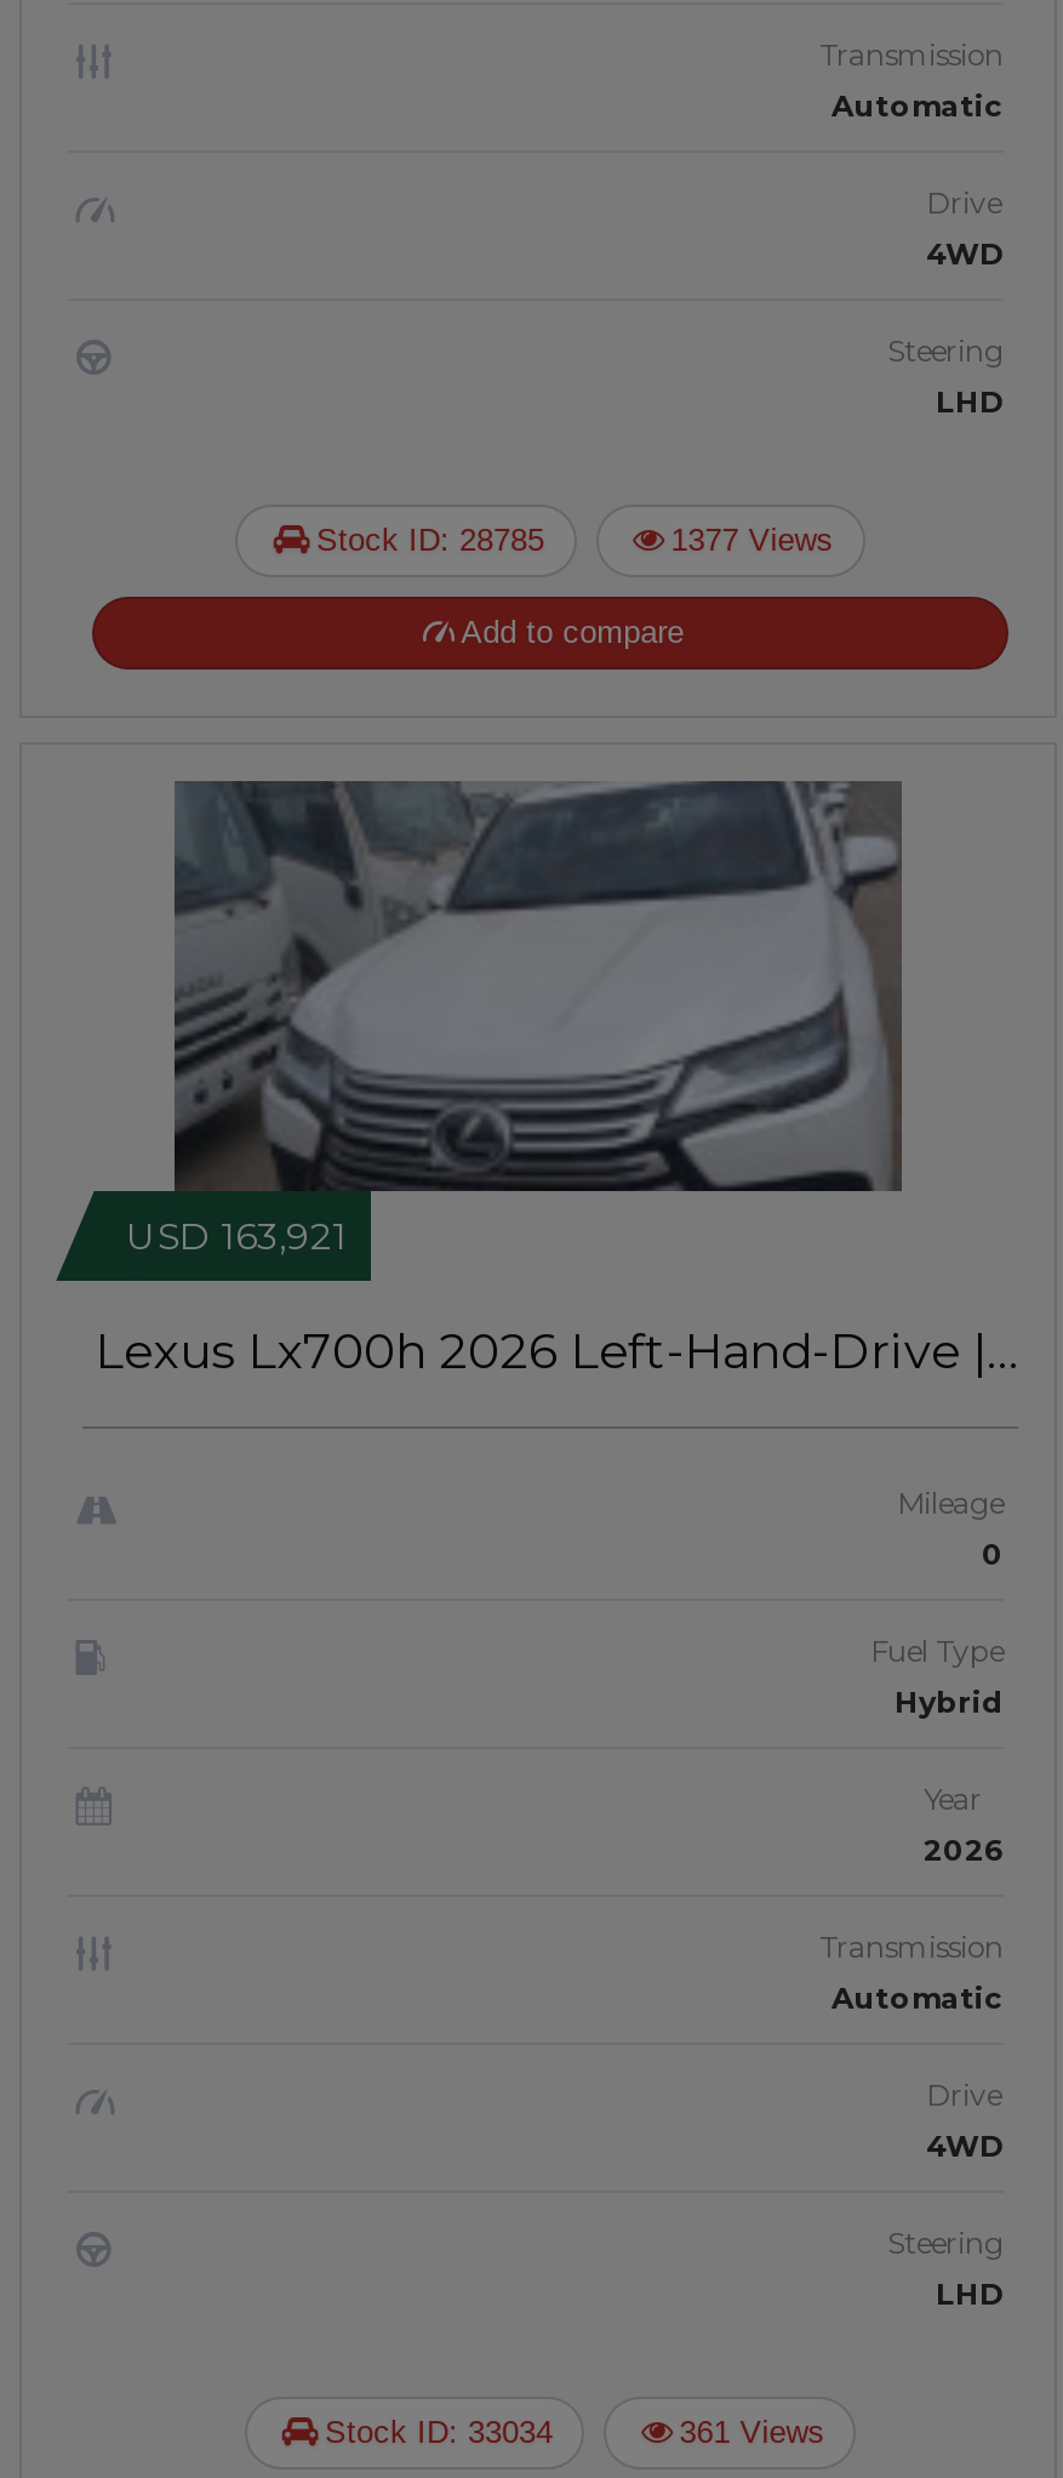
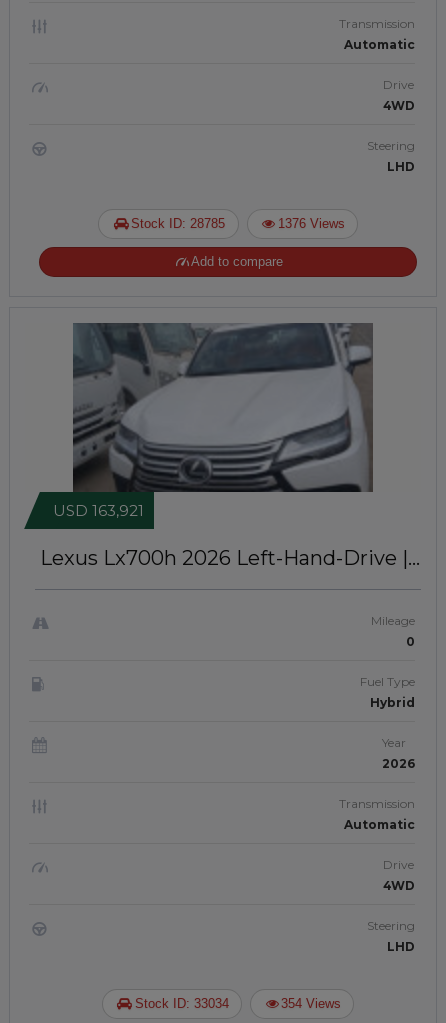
- 1377 Views
+ 1376 Views

- 361 Views
+ 354 Views
